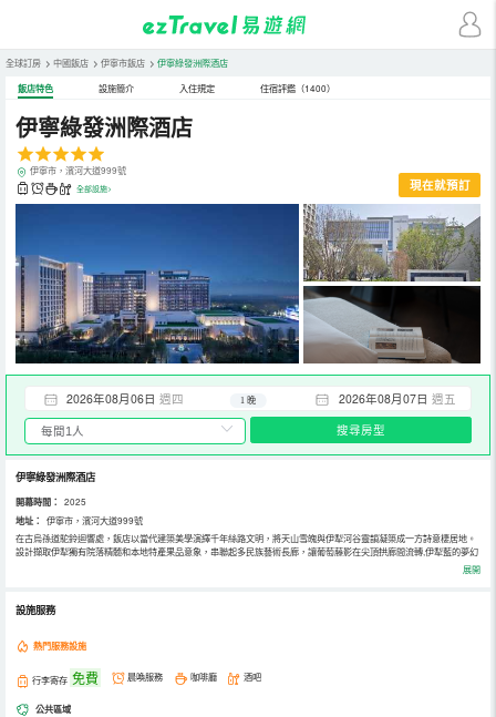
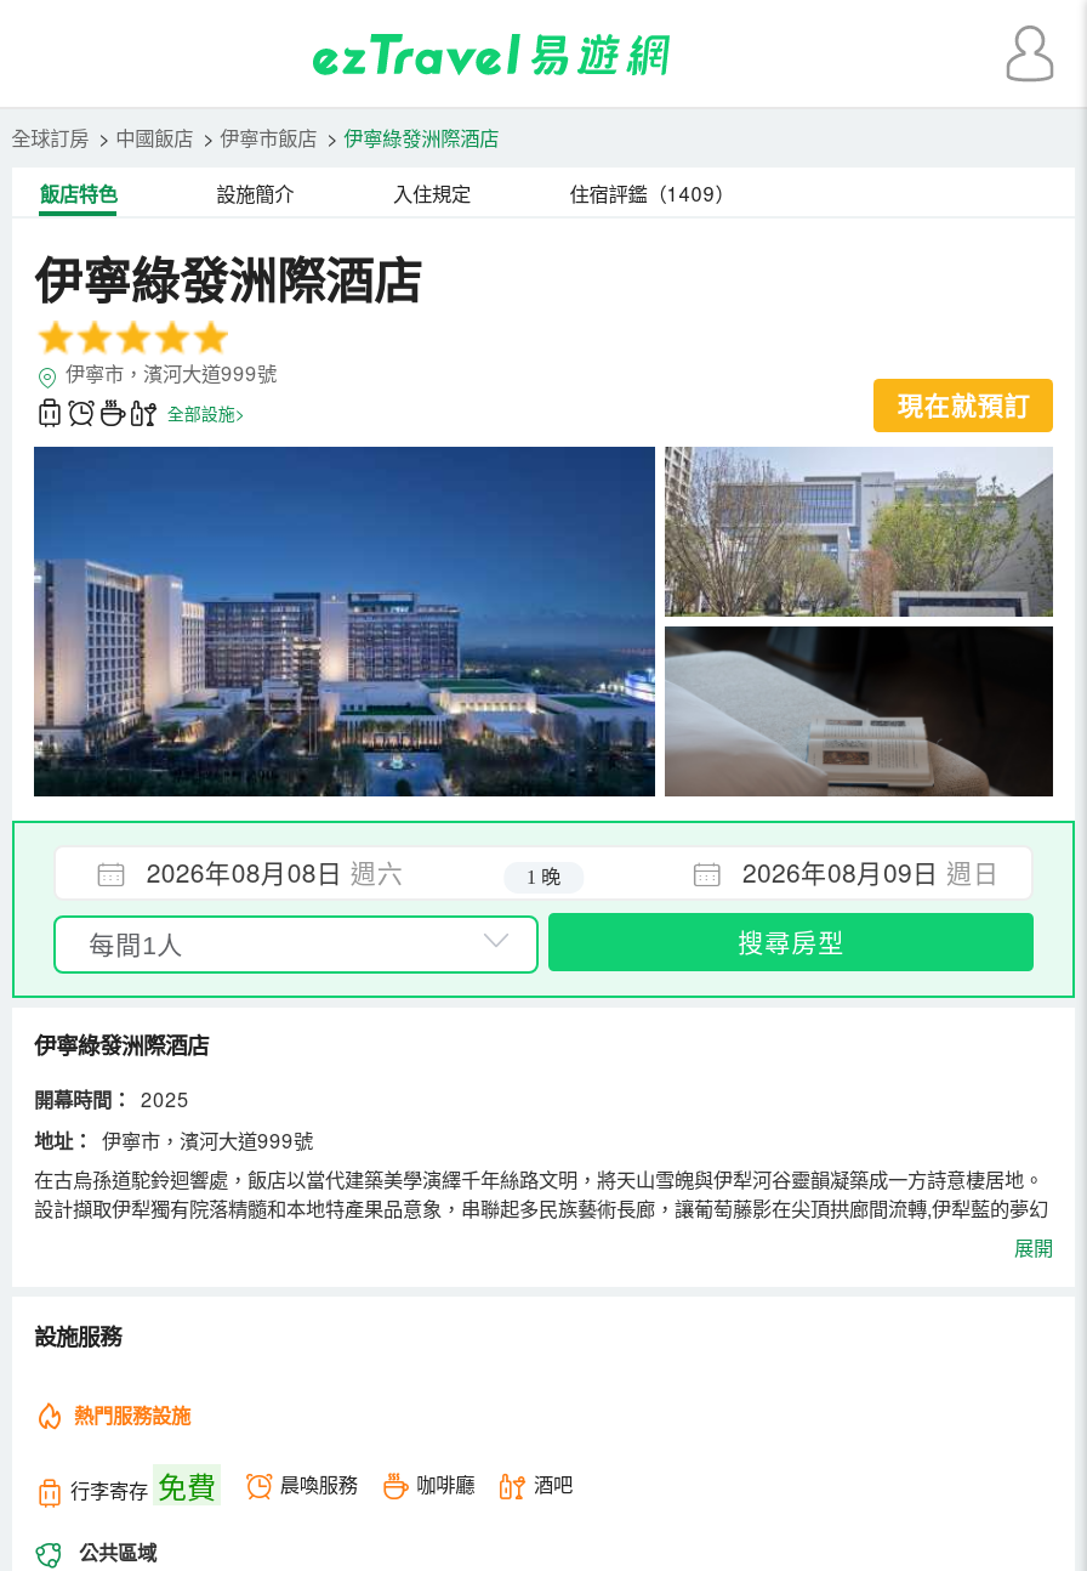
- 住宿評鑑（1400）
+ 住宿評鑑（1409）

- 2026年08月06日 週四
+ 2026年08月08日 週六

- 2026年08月07日 週五
+ 2026年08月09日 週日
